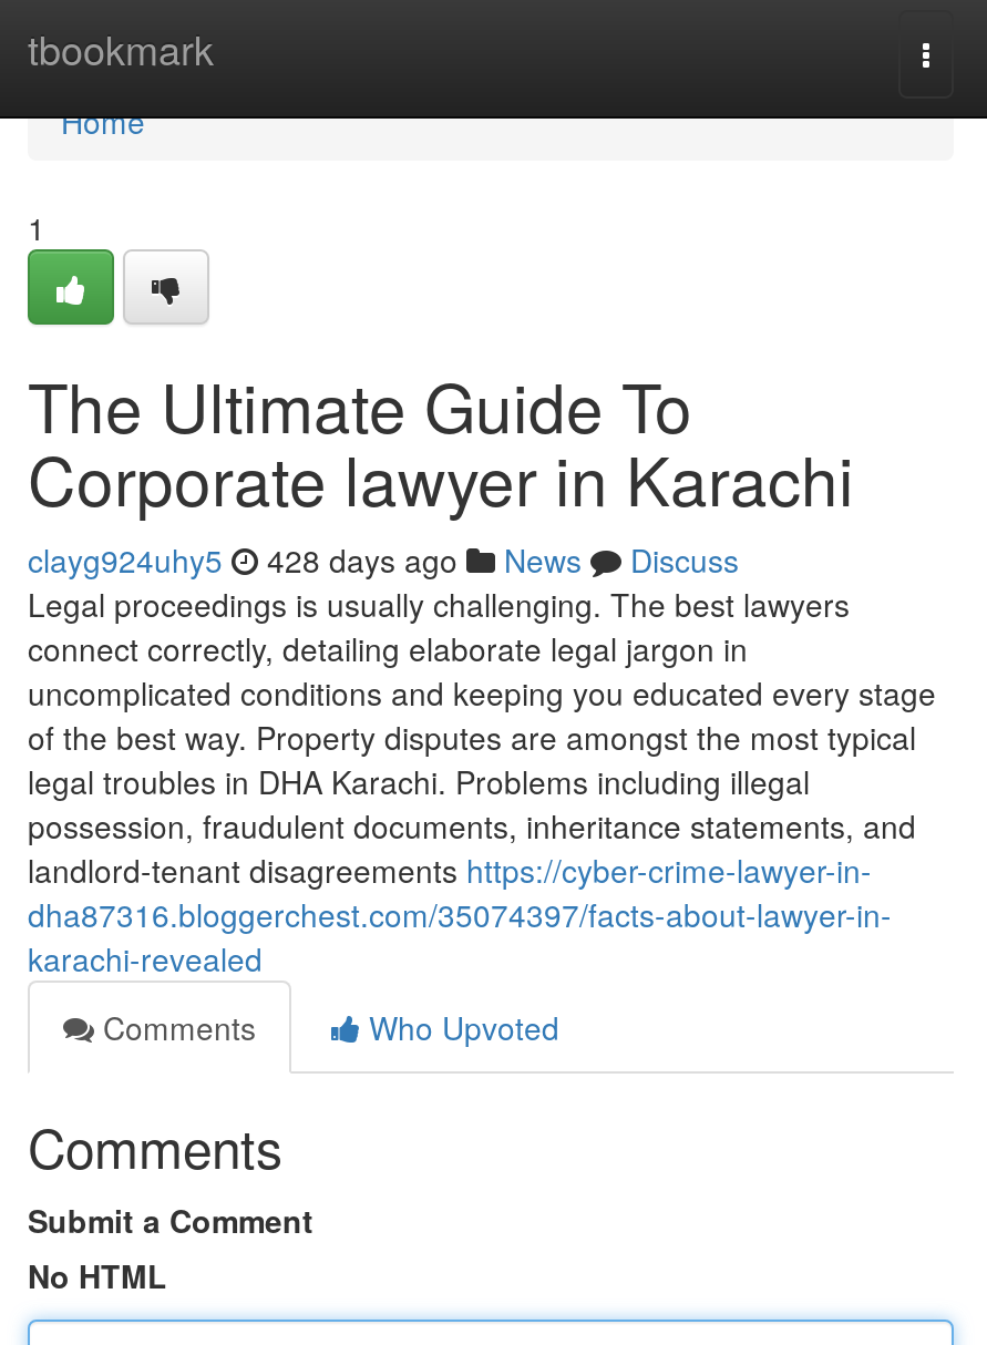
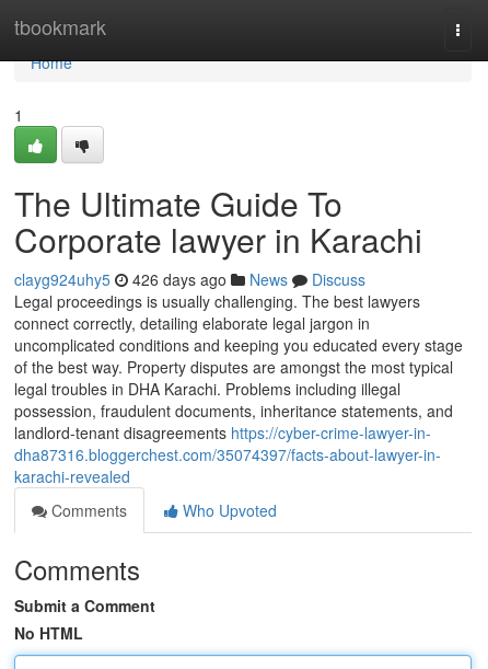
- clayg924uhy5 428 days ago News Discuss
+ clayg924uhy5 426 days ago News Discuss
